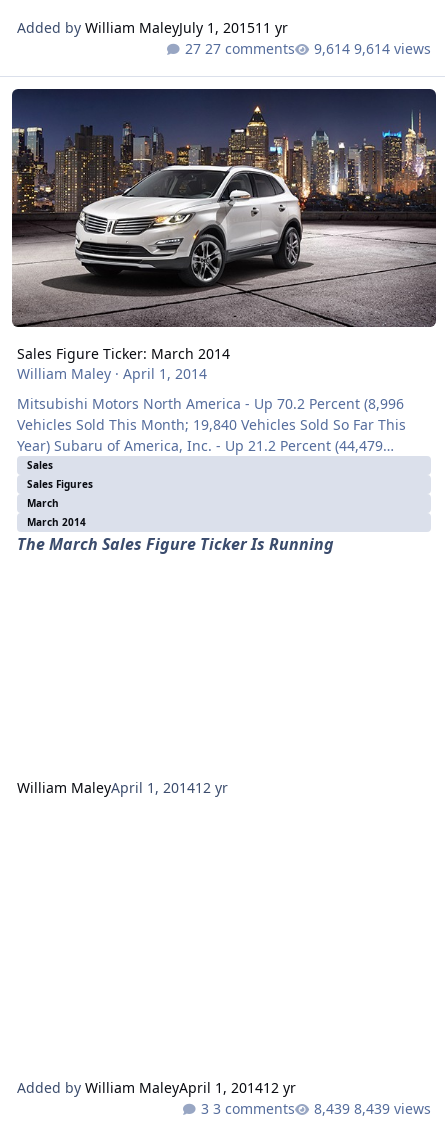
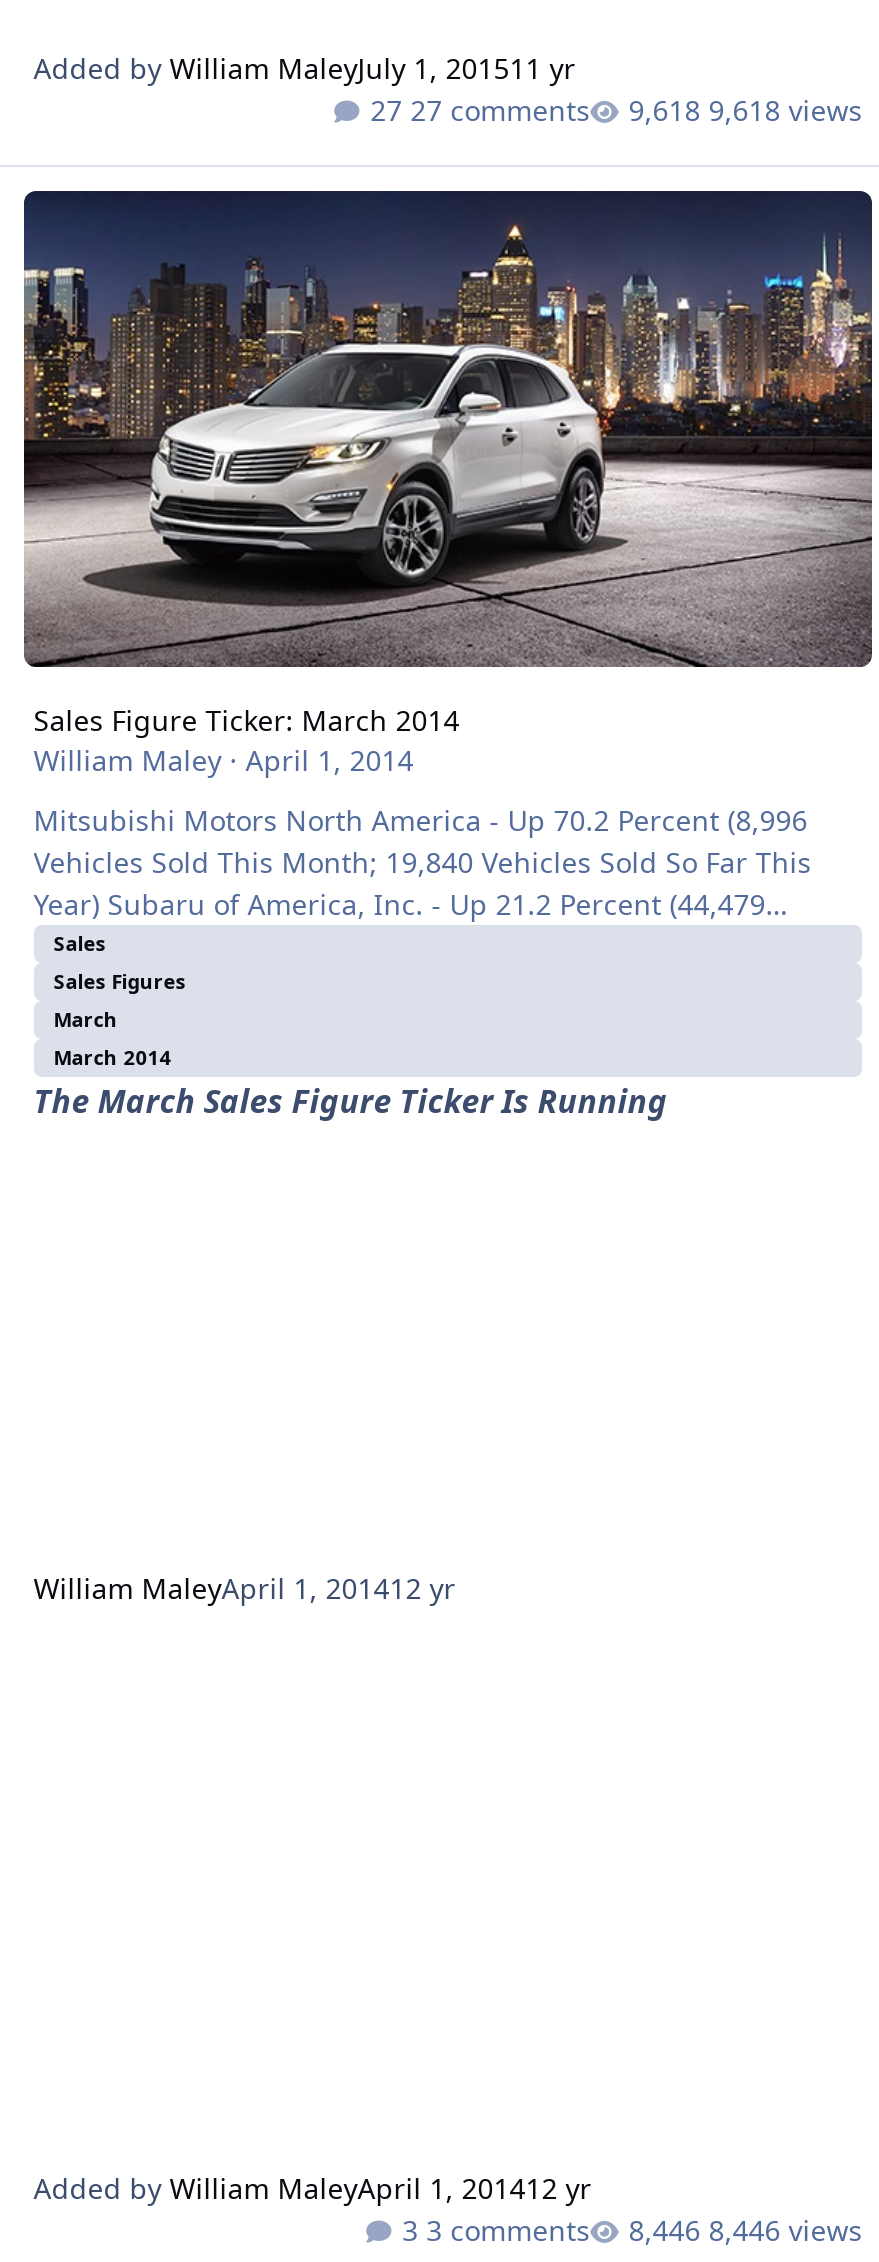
- 9,614 views
+ 9,618 views

- 8,439 views
+ 8,446 views
